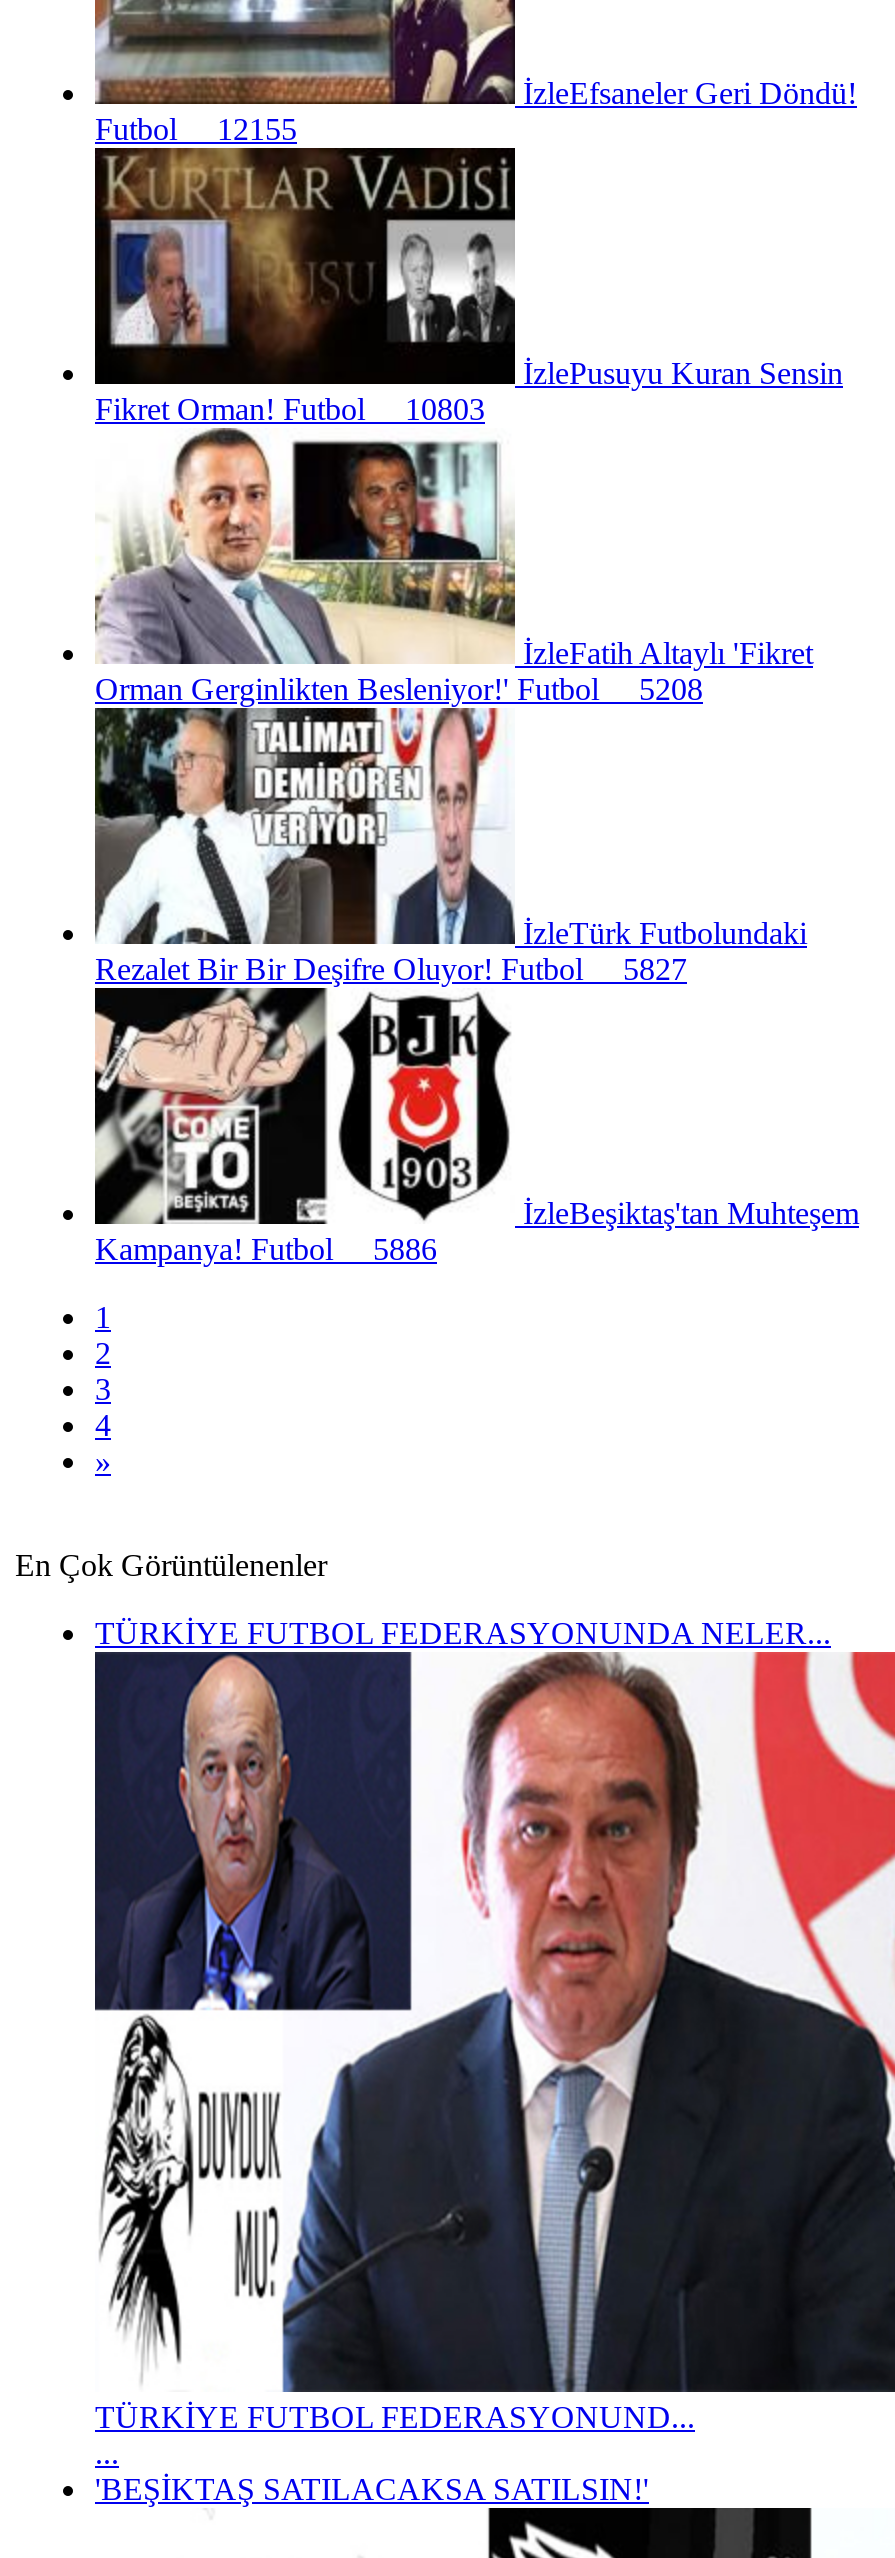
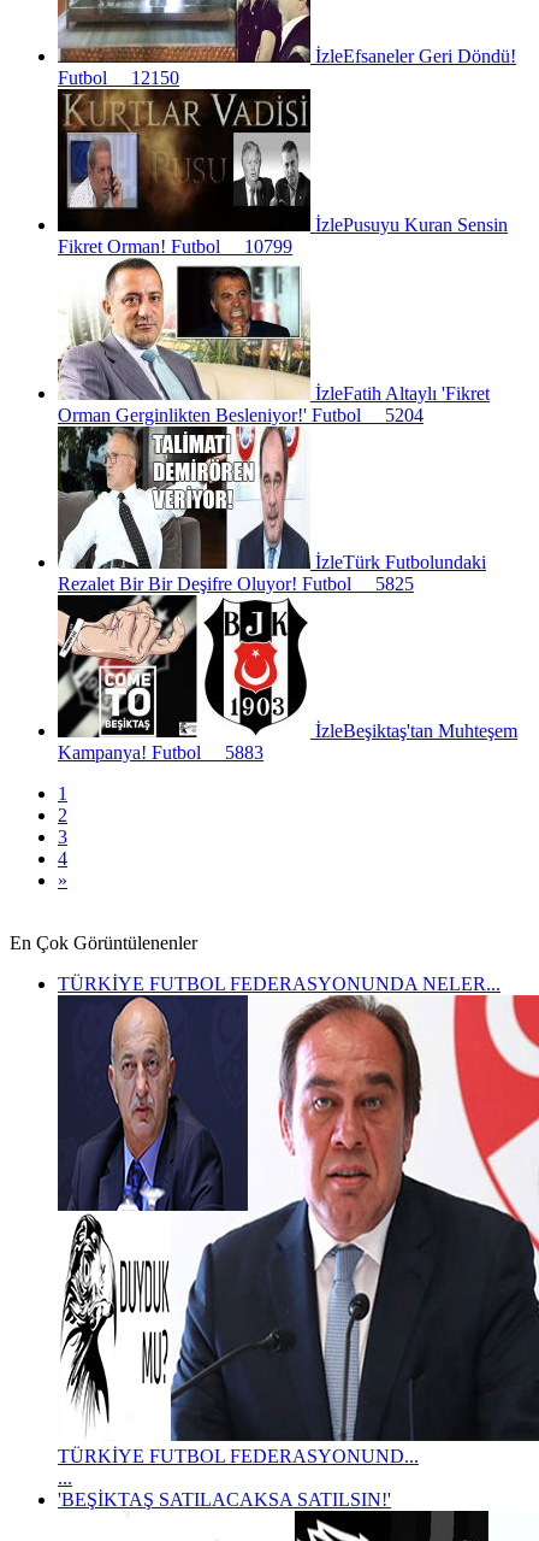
- Futbol 12155
+ Futbol 12150

- Fikret Orman! Futbol 10803
+ Fikret Orman! Futbol 10799

- Orman Gerginlikten Besleniyor!' Futbol 5208
+ Orman Gerginlikten Besleniyor!' Futbol 5204

- Rezalet Bir Bir Deşifre Oluyor! Futbol 5827
+ Rezalet Bir Bir Deşifre Oluyor! Futbol 5825

- Kampanya! Futbol 5886
+ Kampanya! Futbol 5883
